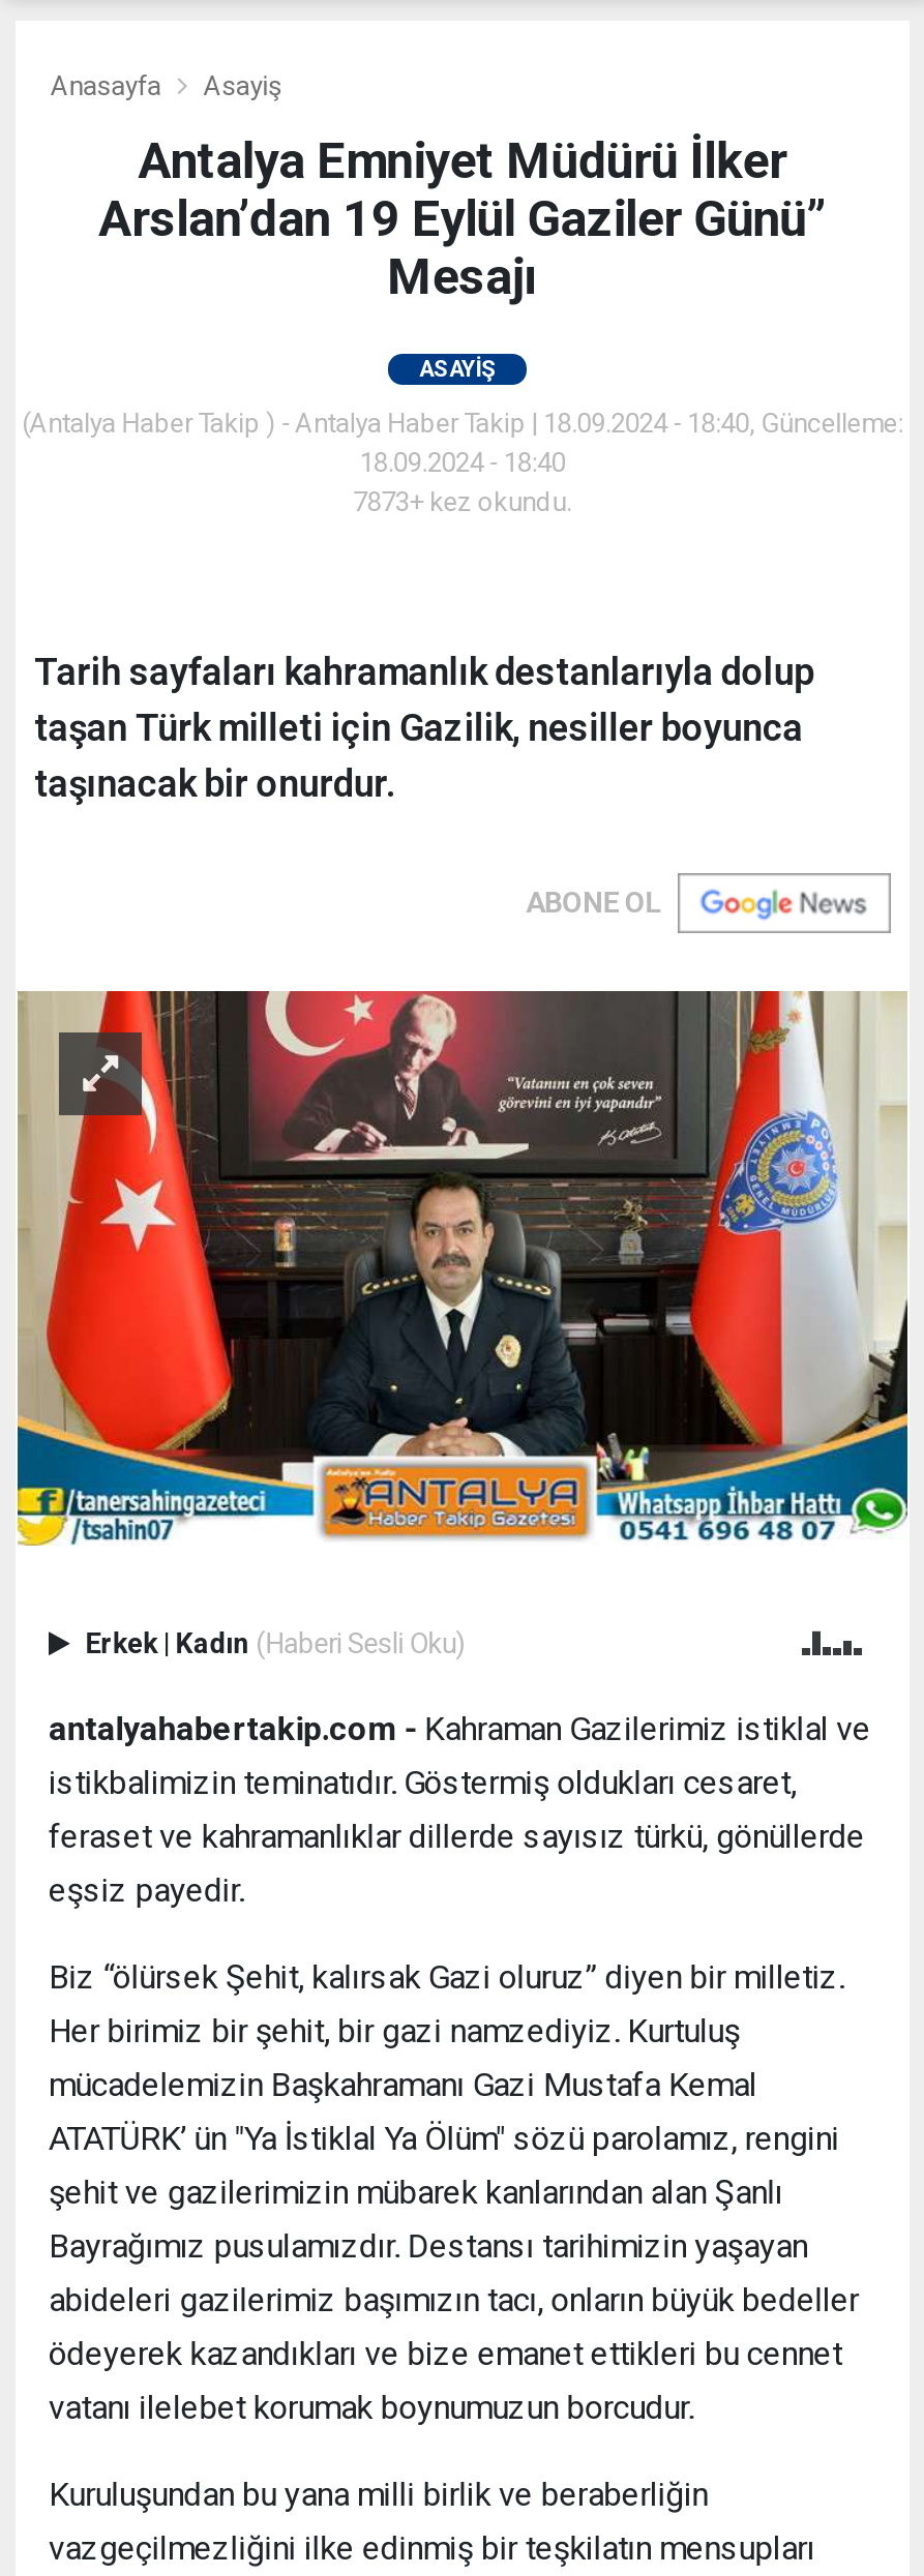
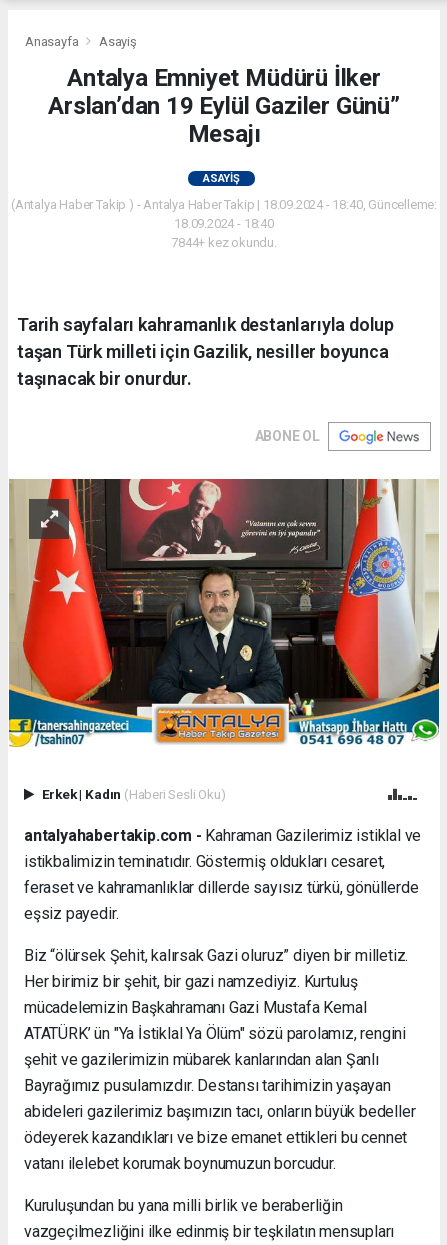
- 7873+ kez okundu.
+ 7844+ kez okundu.
